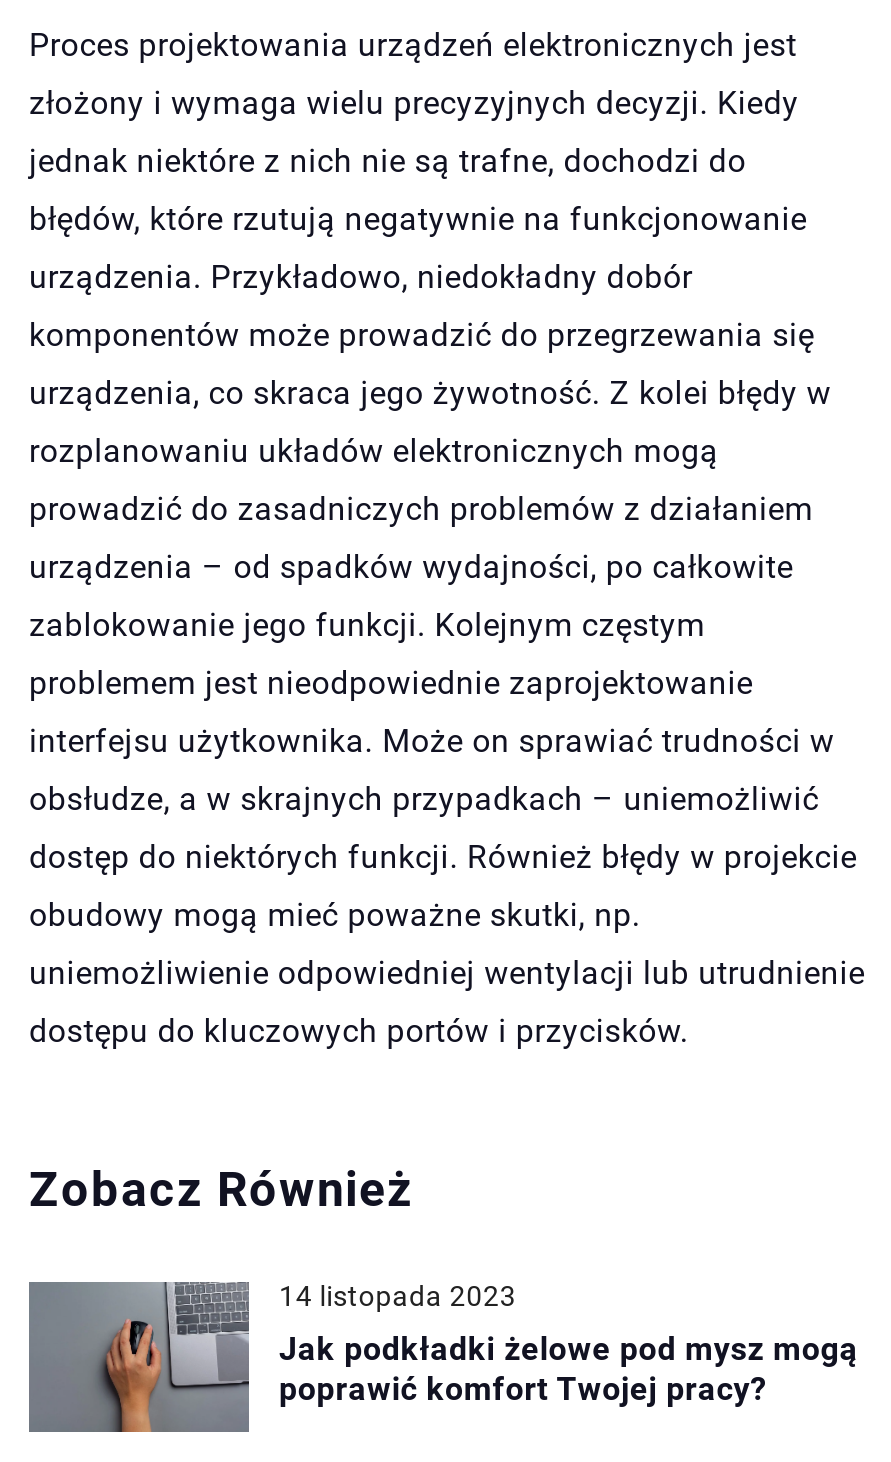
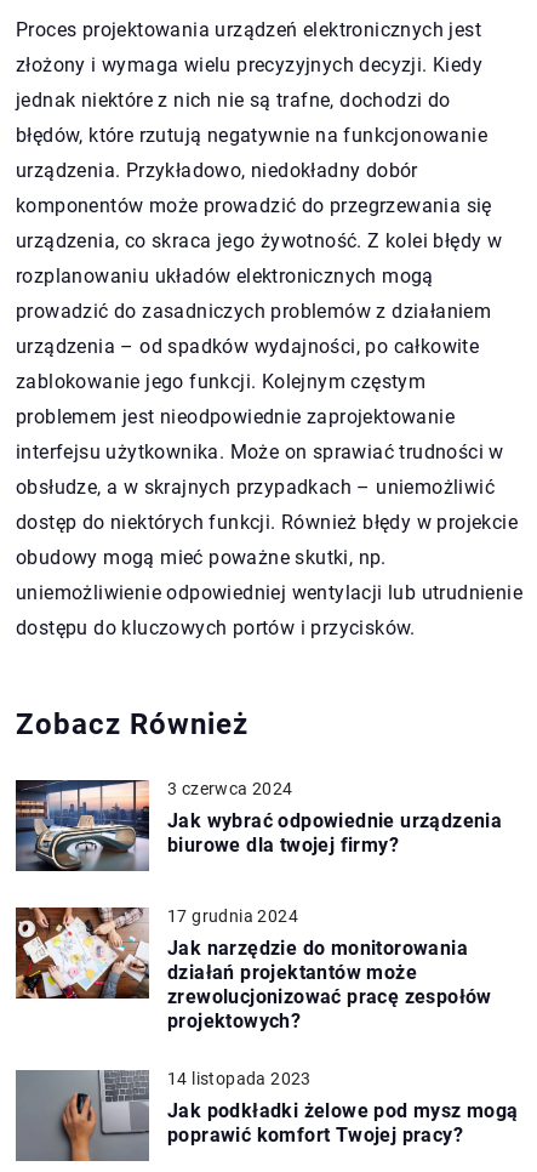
+ [image]
+ 3 czerwca 2024
+ Jak wybrać odpowiednie urządzenia
+ biurowe dla twojej firmy?
+ 17 grudnia 2024
+ Jak narzędzie do monitorowania
+ działań projektantów może
+ zrewolucjonizować pracę zespołów
+ projektowych?

+ [image]
